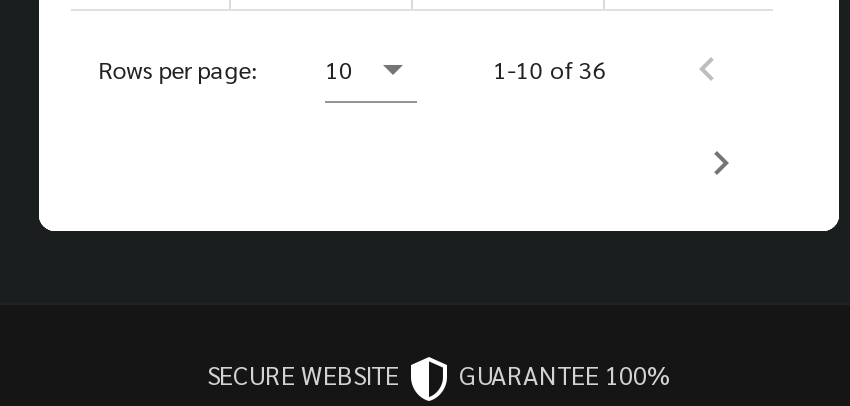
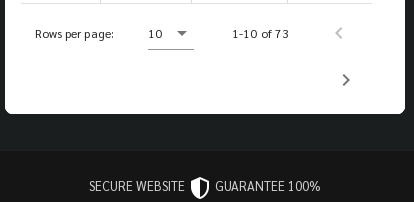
- 1-10 of 36
+ 1-10 of 73
